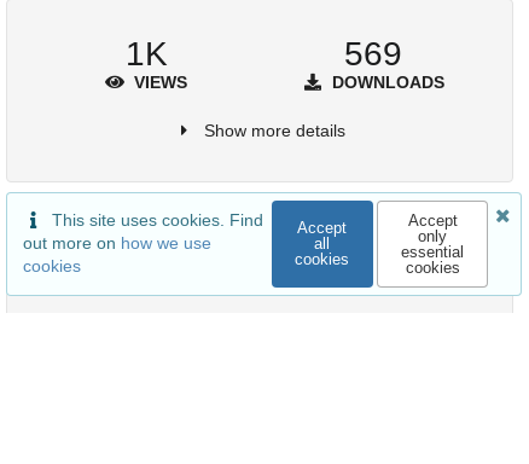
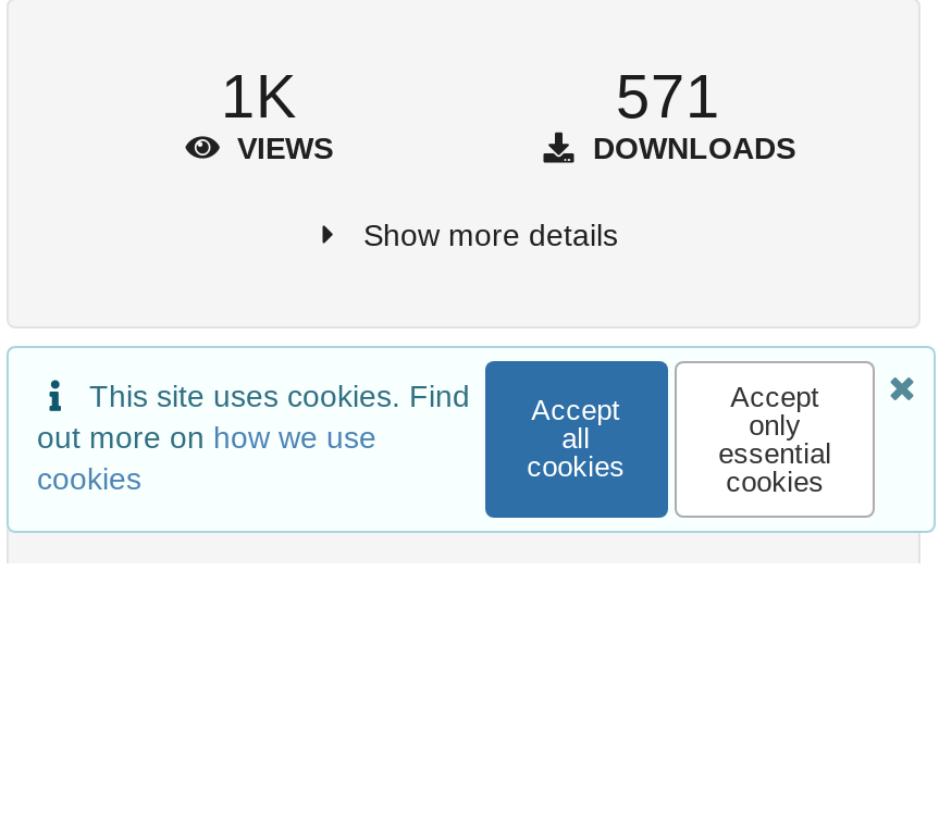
- 569
+ 571
